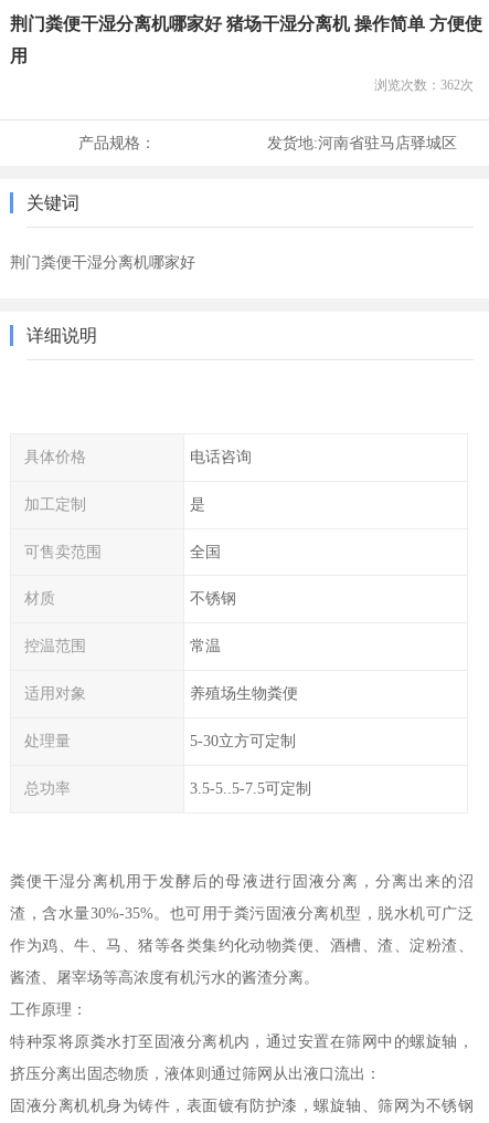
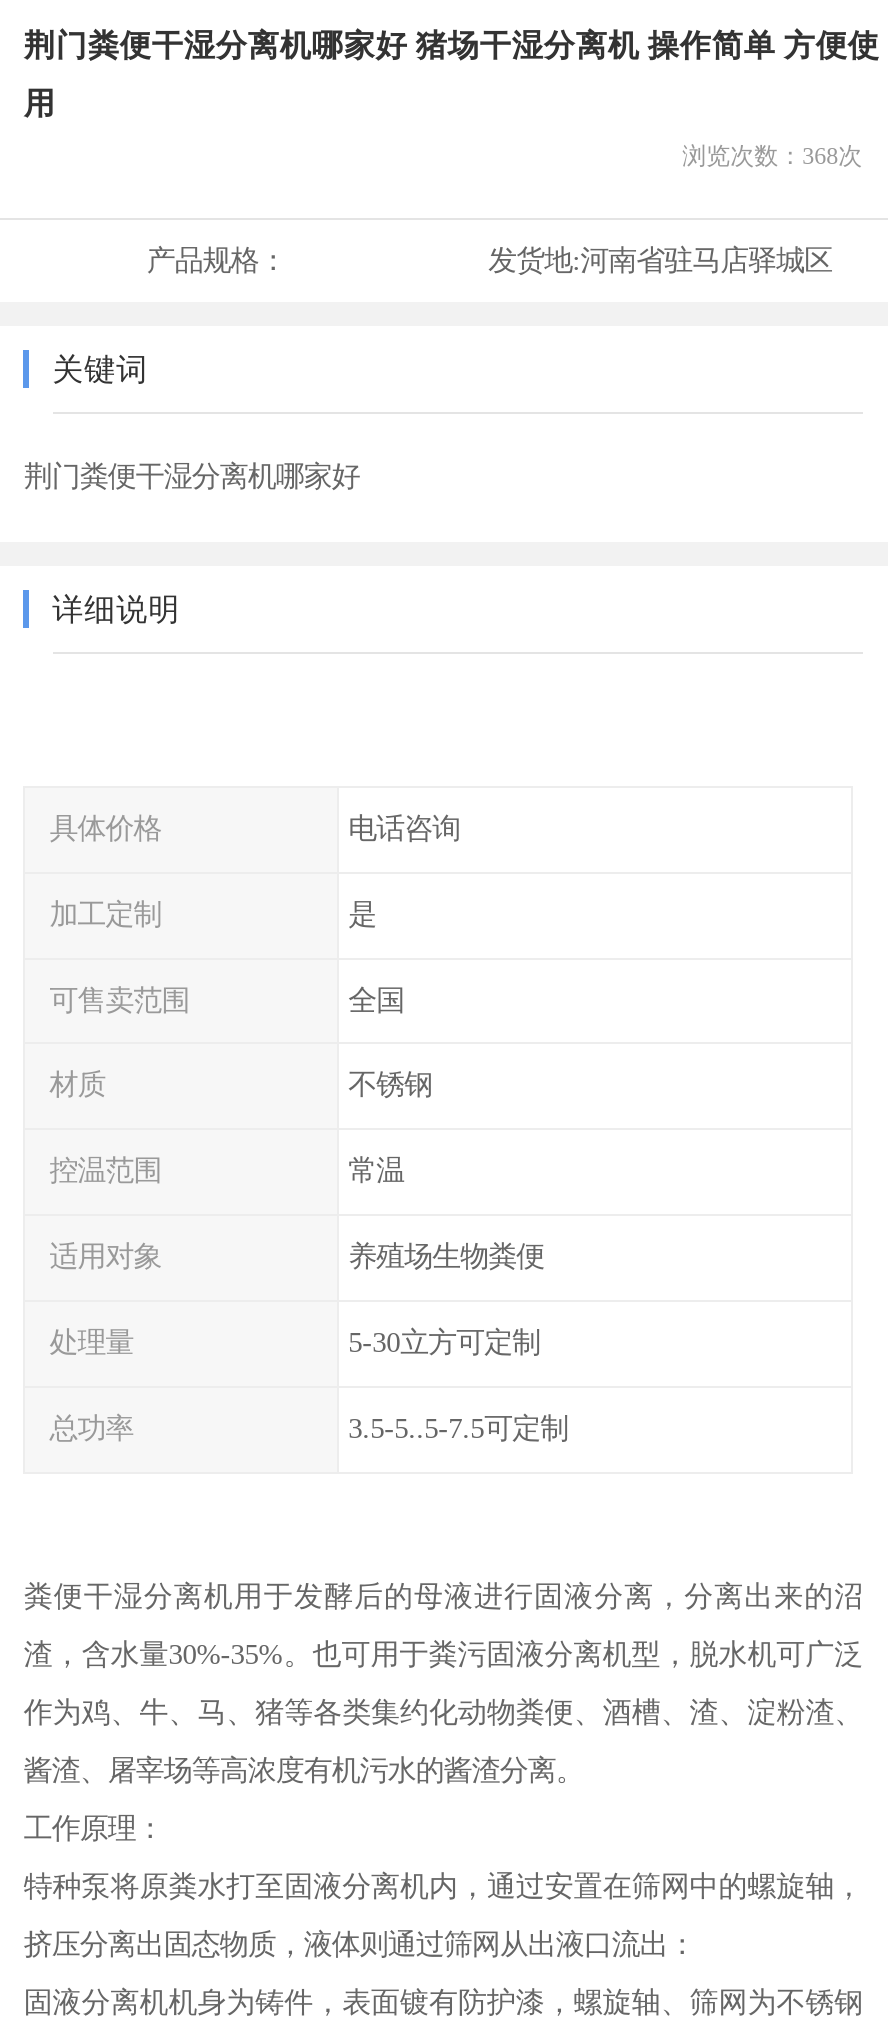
- 浏览次数：362次
+ 浏览次数：368次
